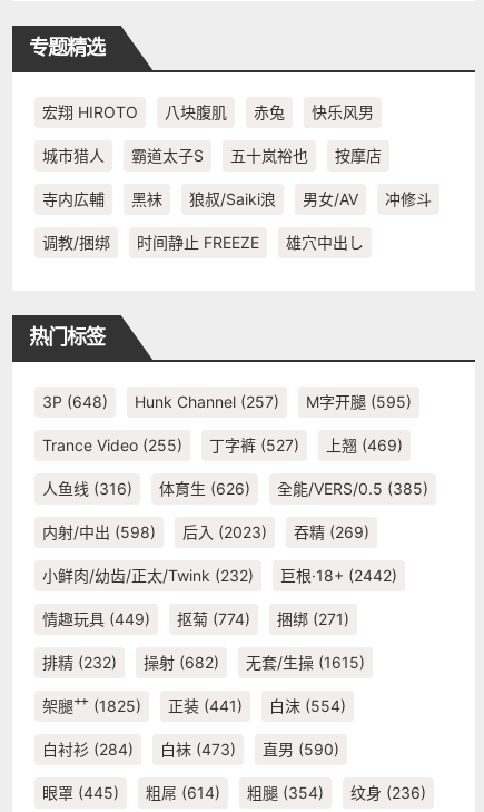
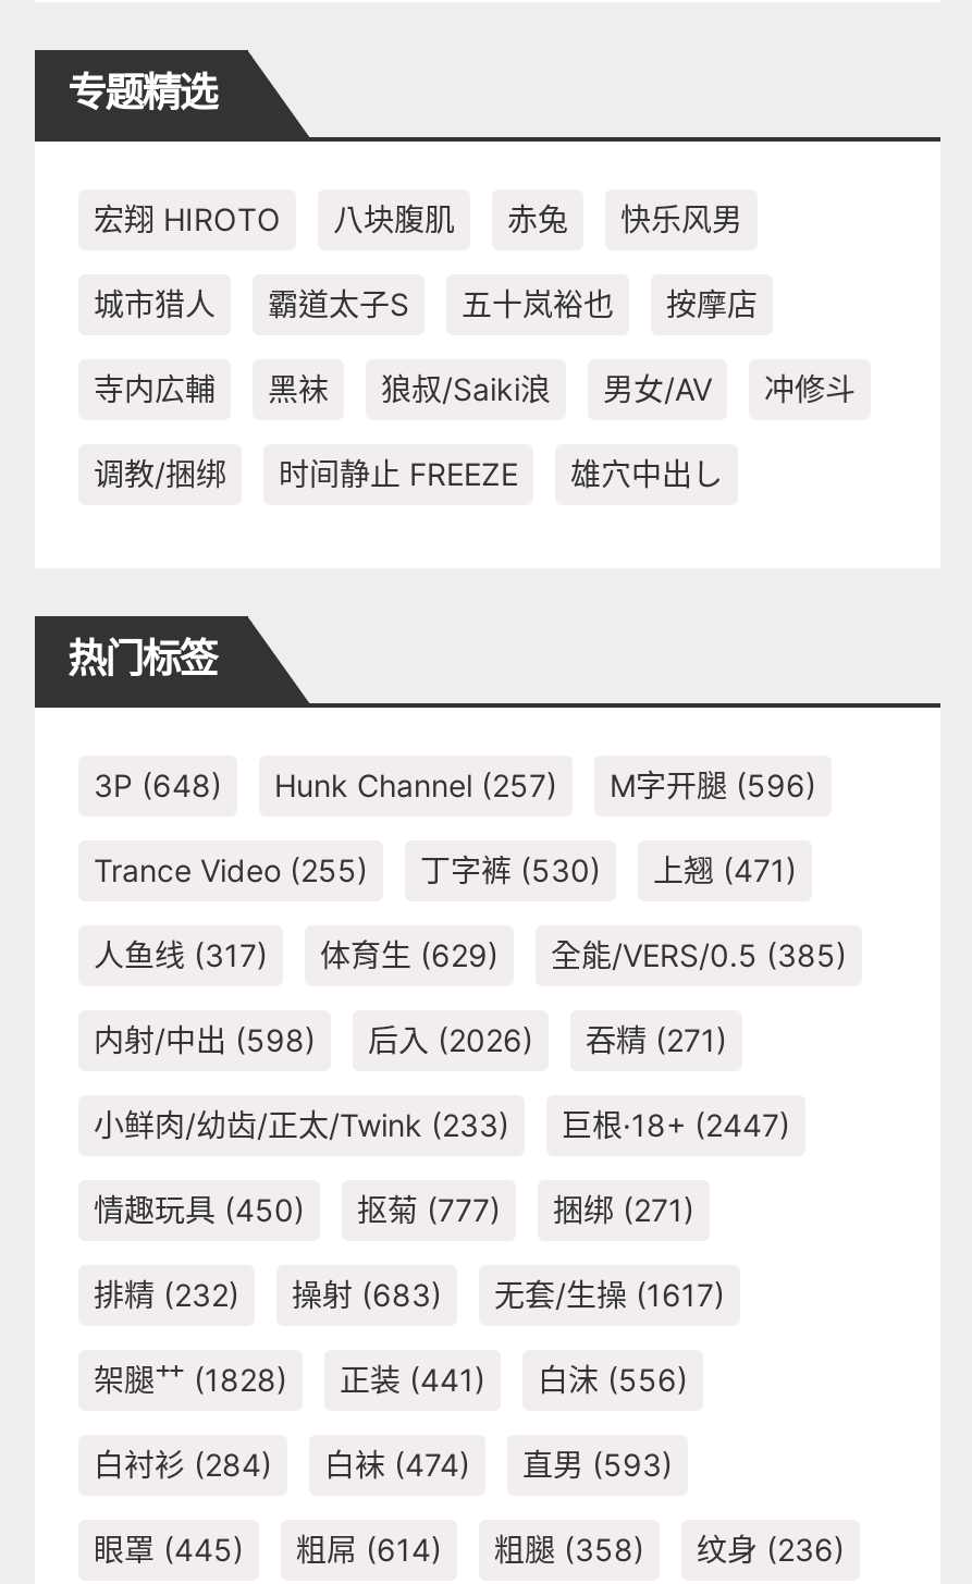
- 3P (648) Hunk Channel (257) M字开腿(595)
+ 3P (648) Hunk Channel (257) M字开腿(596)

- 丁字裤(527)
+ 丁字裤(530)

- 上翘(469)
+ 上翘(471)

- 人鱼线(316)
+ 人鱼线(317)

- 体育生(626)
+ 体育生(629)

- 后入(2023)
+ 后入(2026)

- 吞精(269)
+ 吞精(271)

- 小鲜肉/幼齿/正太/Twink (232)
+ 小鲜肉/幼齿/正太/Twink (233)

- 巨根·18+ (2442)
+ 巨根·18+ (2447)

- 情趣玩具(449)
+ 情趣玩具(450)

- 抠菊(774)
+ 抠菊(777)

- 操射(682)
+ 操射(683)

- 无套/生操(1615)
+ 无套/生操(1617)

- 架腿艹(1825)
+ 架腿艹(1828)

- 白沫(554)
+ 白沫(556)

- 白袜(473)
+ 白袜(474)

- 直男(590)
+ 直男(593)

- 眼罩(445) 粗屌(614) 粗腿(354) 纹身(236)
+ 眼罩(445) 粗屌(614) 粗腿(358) 纹身(236)
